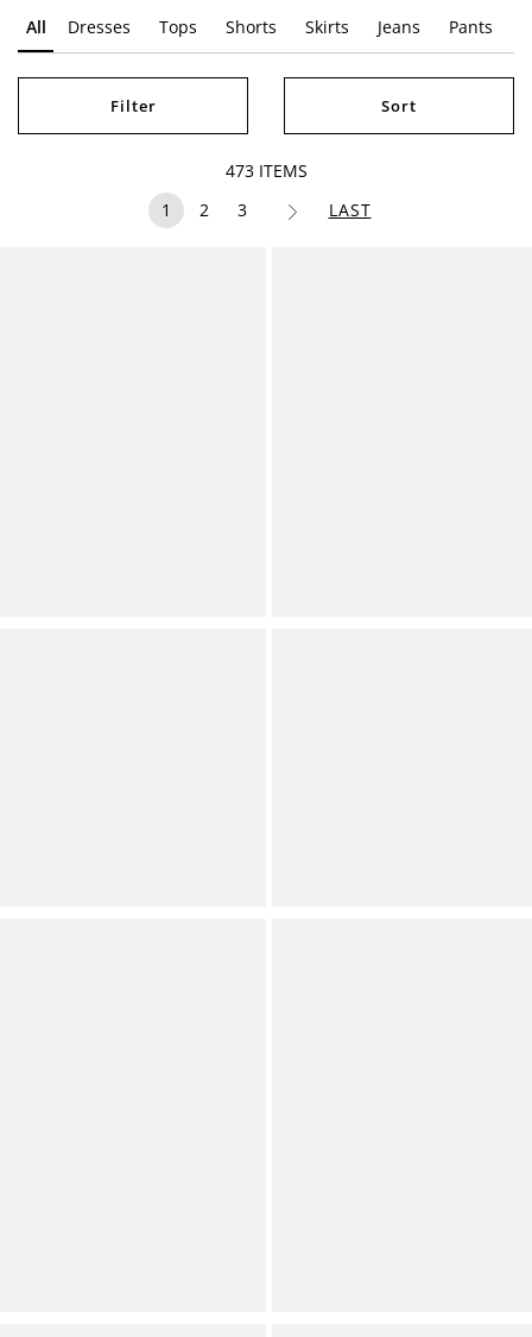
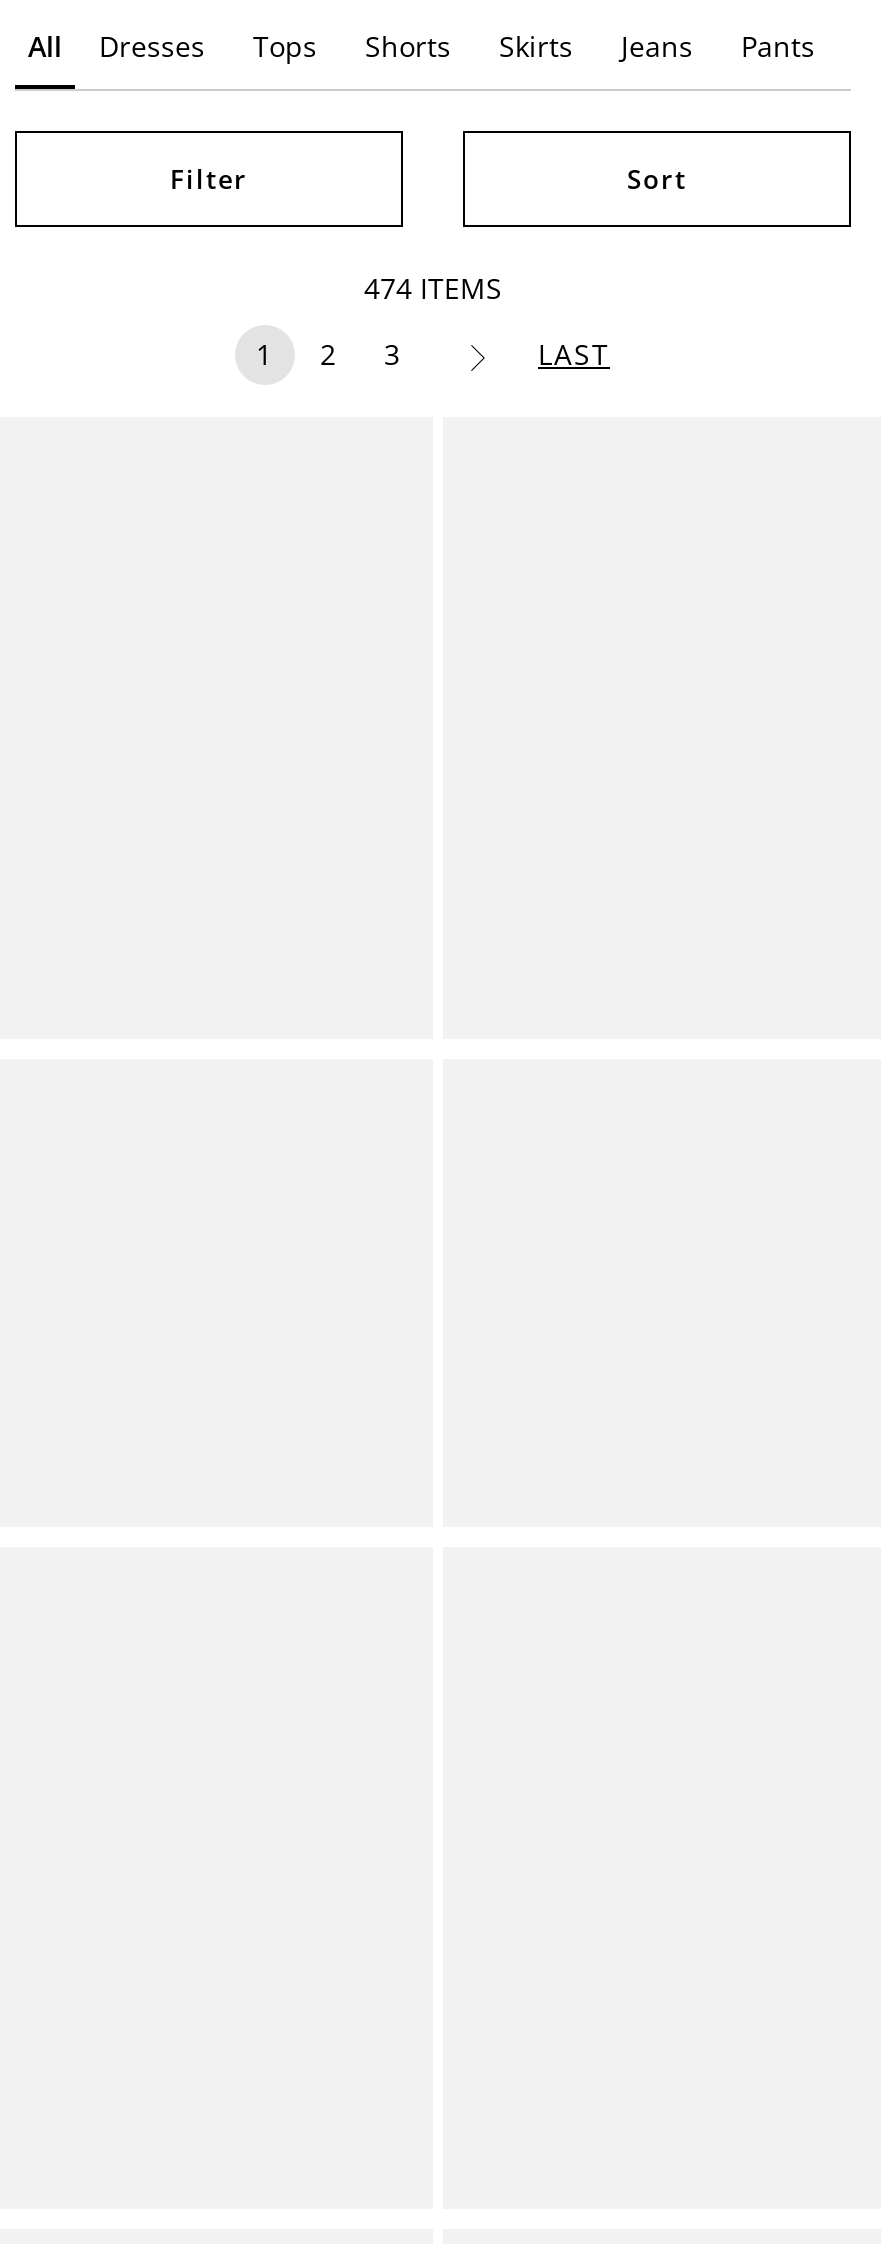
- 473 ITEMS
+ 474 ITEMS
